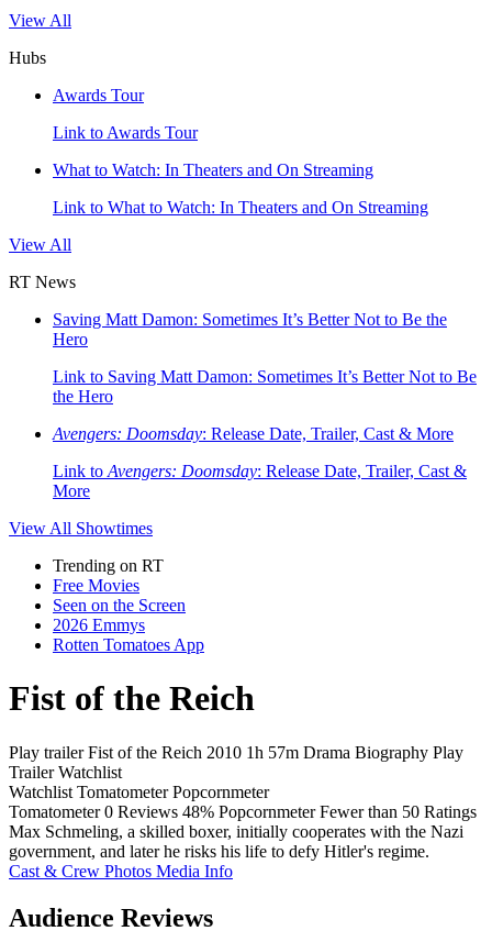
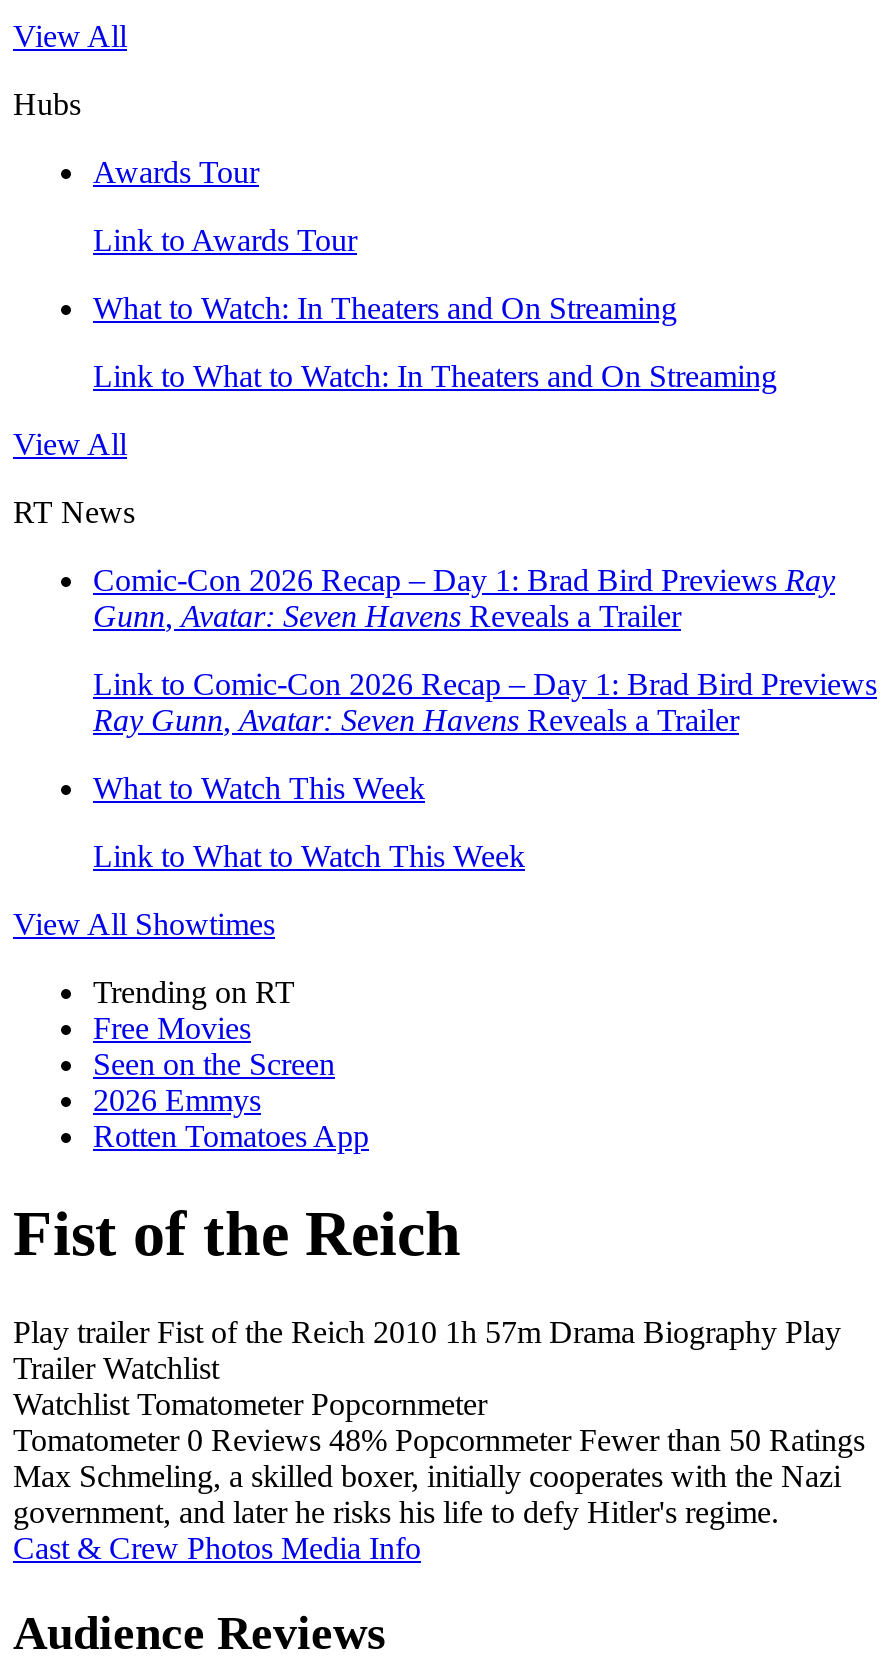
- Saving Matt Damon: Sometimes It’s Better Not to Be the
- Hero
+ Comic-Con 2026 Recap – Day 1: Brad Bird Previews Ray
+ Gunn, Avatar: Seven Havens Reveals a Trailer

- Link to Saving Matt Damon: Sometimes It’s Better Not to Be
- the Hero
+ Link to Comic-Con 2026 Recap – Day 1: Brad Bird Previews
+ Ray Gunn, Avatar: Seven Havens Reveals a Trailer

- Avengers: Doomsday: Release Date, Trailer, Cast & More
+ What to Watch This Week

- Link to Avengers: Doomsday: Release Date, Trailer, Cast &
- More
+ Link to What to Watch This Week
